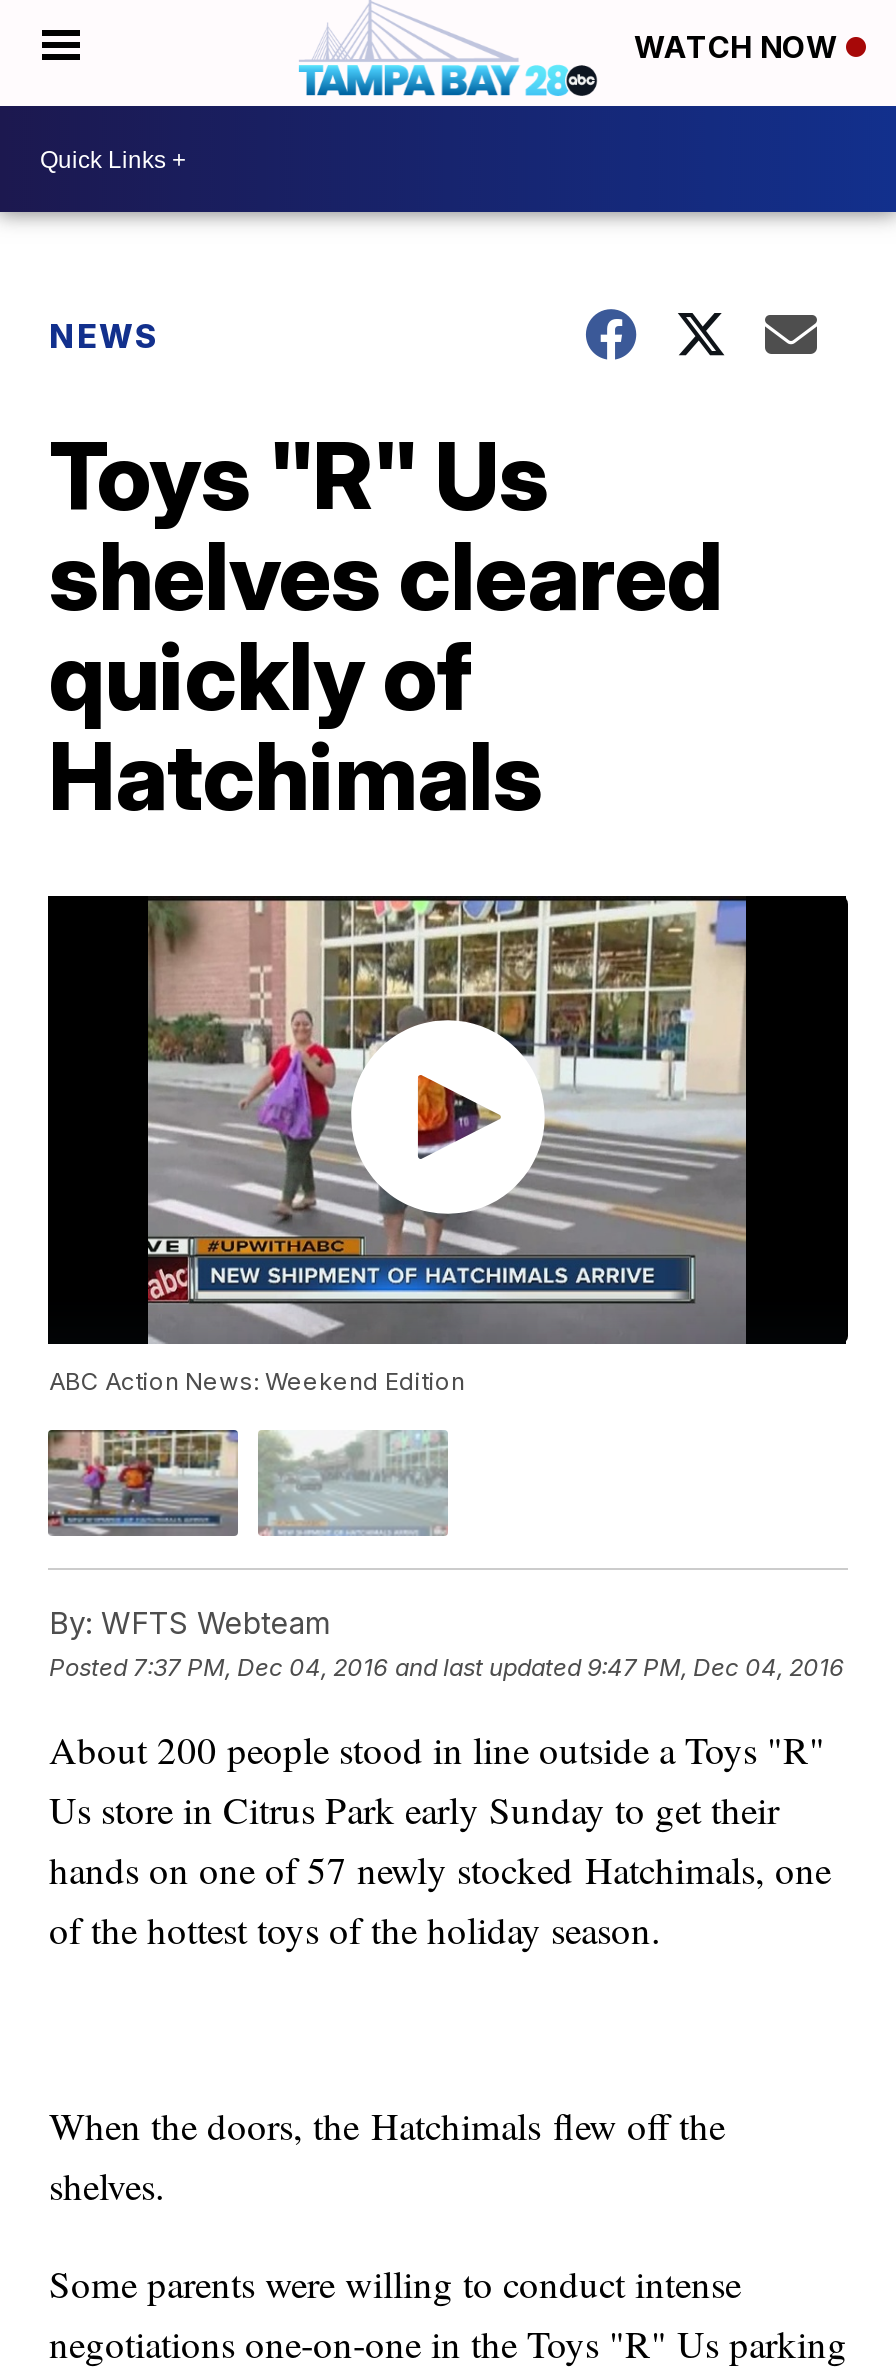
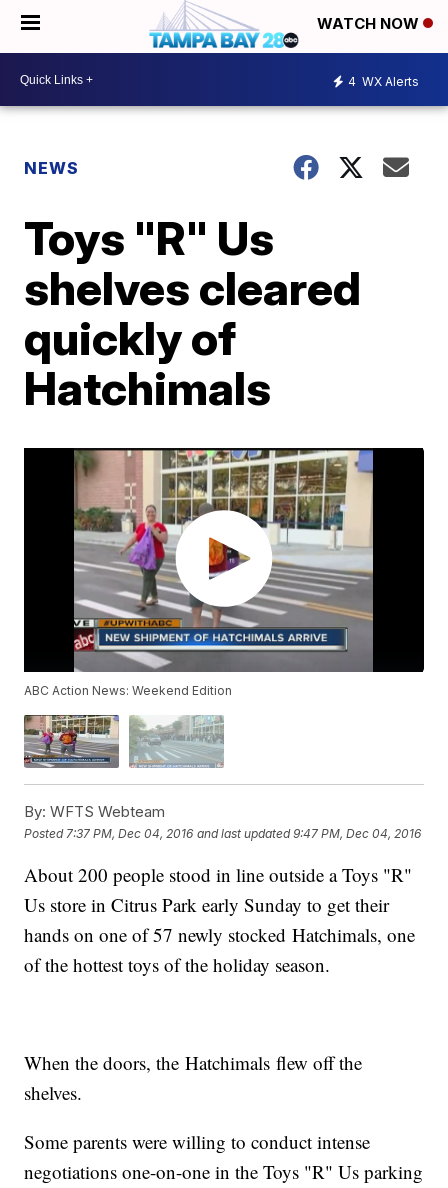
+ 4 WX Alerts
